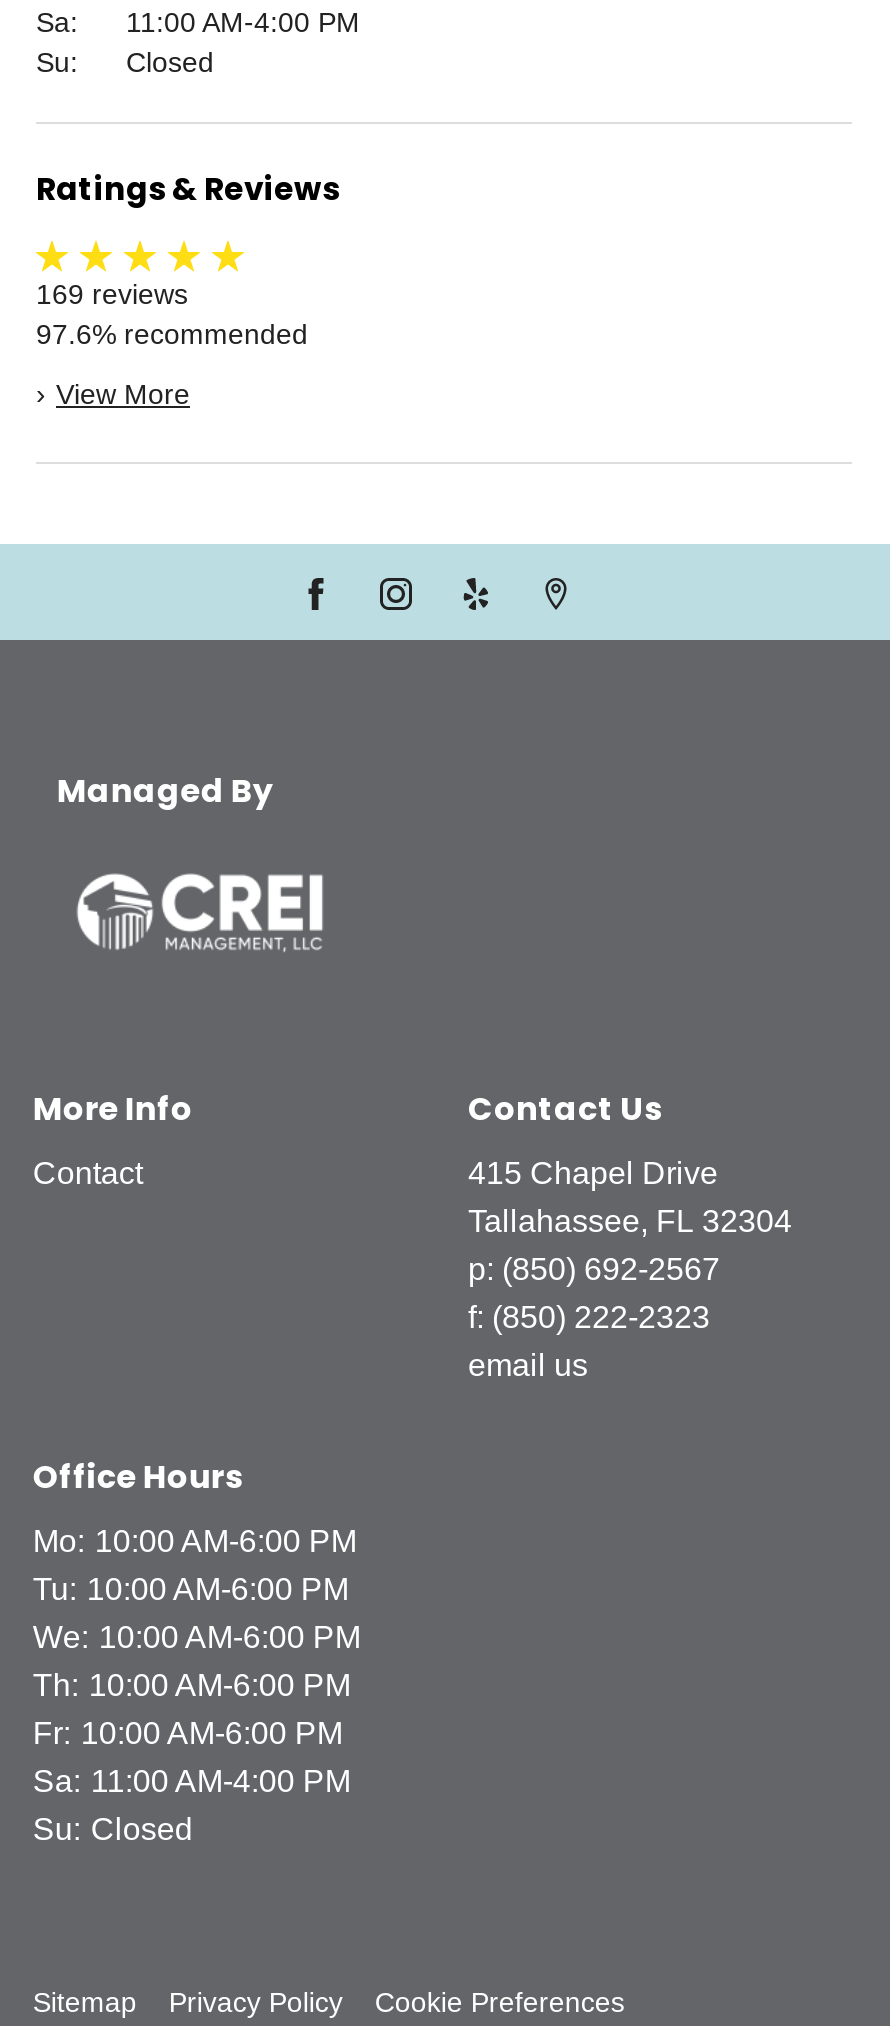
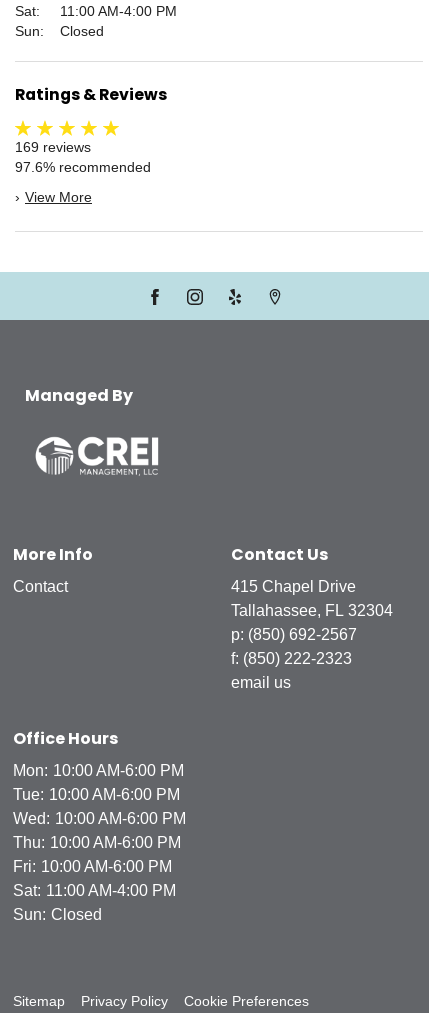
- Sa:
+ Sat:

- Su:
+ Sun:

- Mo: 10:00 AM-6:00 PM
+ Mon: 10:00 AM-6:00 PM

- Tu: 10:00 AM-6:00 PM
+ Tue: 10:00 AM-6:00 PM

- We: 10:00 AM-6:00 PM
+ Wed: 10:00 AM-6:00 PM

- Th: 10:00 AM-6:00 PM
+ Thu: 10:00 AM-6:00 PM

- Fr: 10:00 AM-6:00 PM
+ Fri: 10:00 AM-6:00 PM

- Sa: 11:00 AM-4:00 PM
+ Sat: 11:00 AM-4:00 PM

- Su: Closed
+ Sun: Closed
